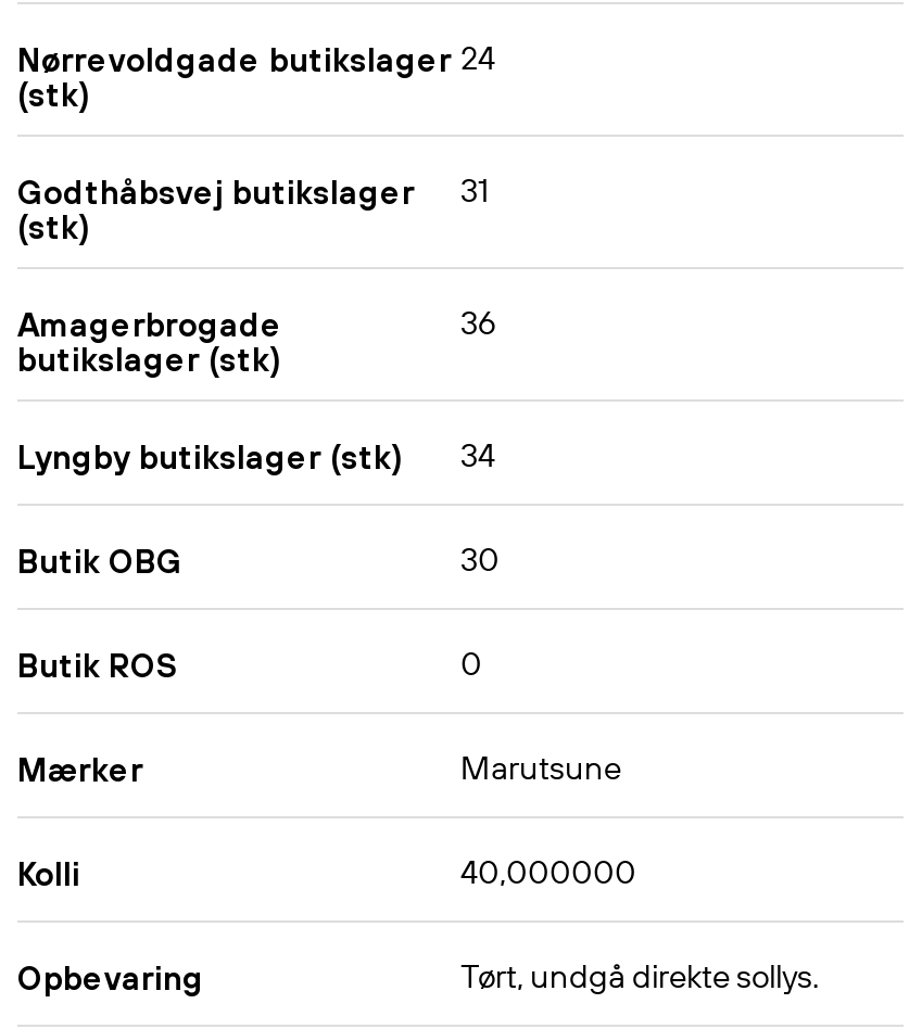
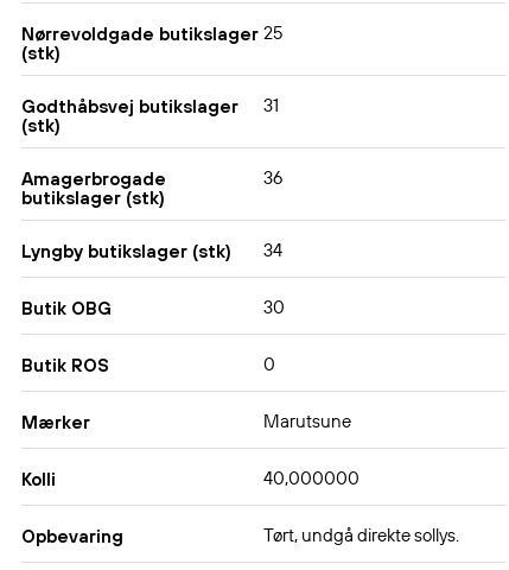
- Nørrevoldgade butikslager 24
+ Nørrevoldgade butikslager 25
